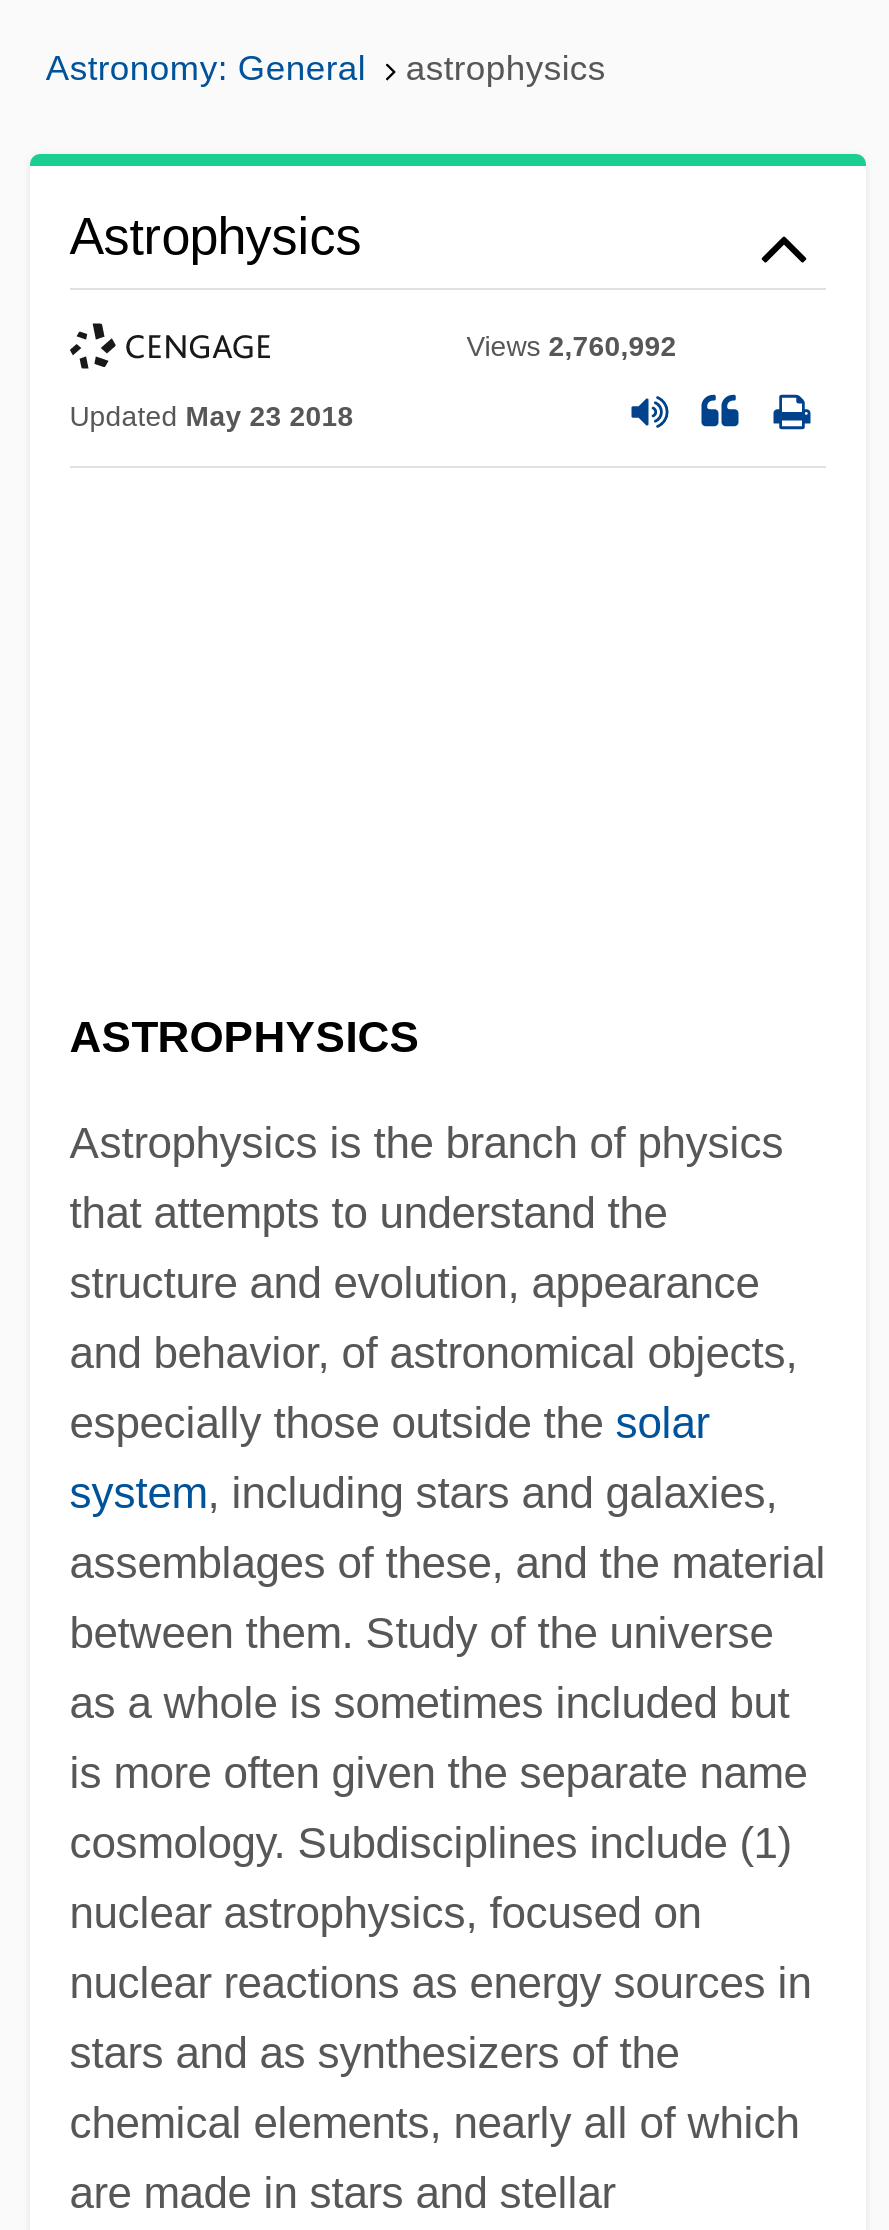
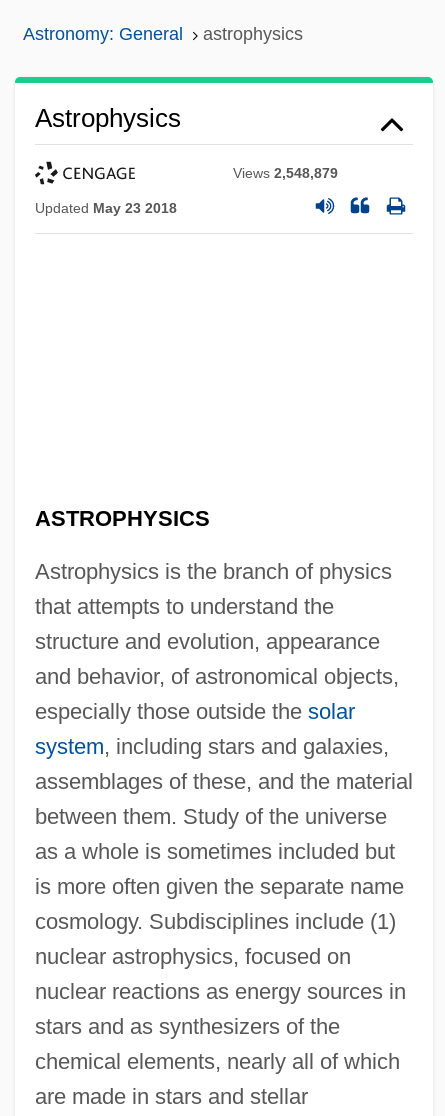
- Views 2,760,992
+ Views 2,548,879
